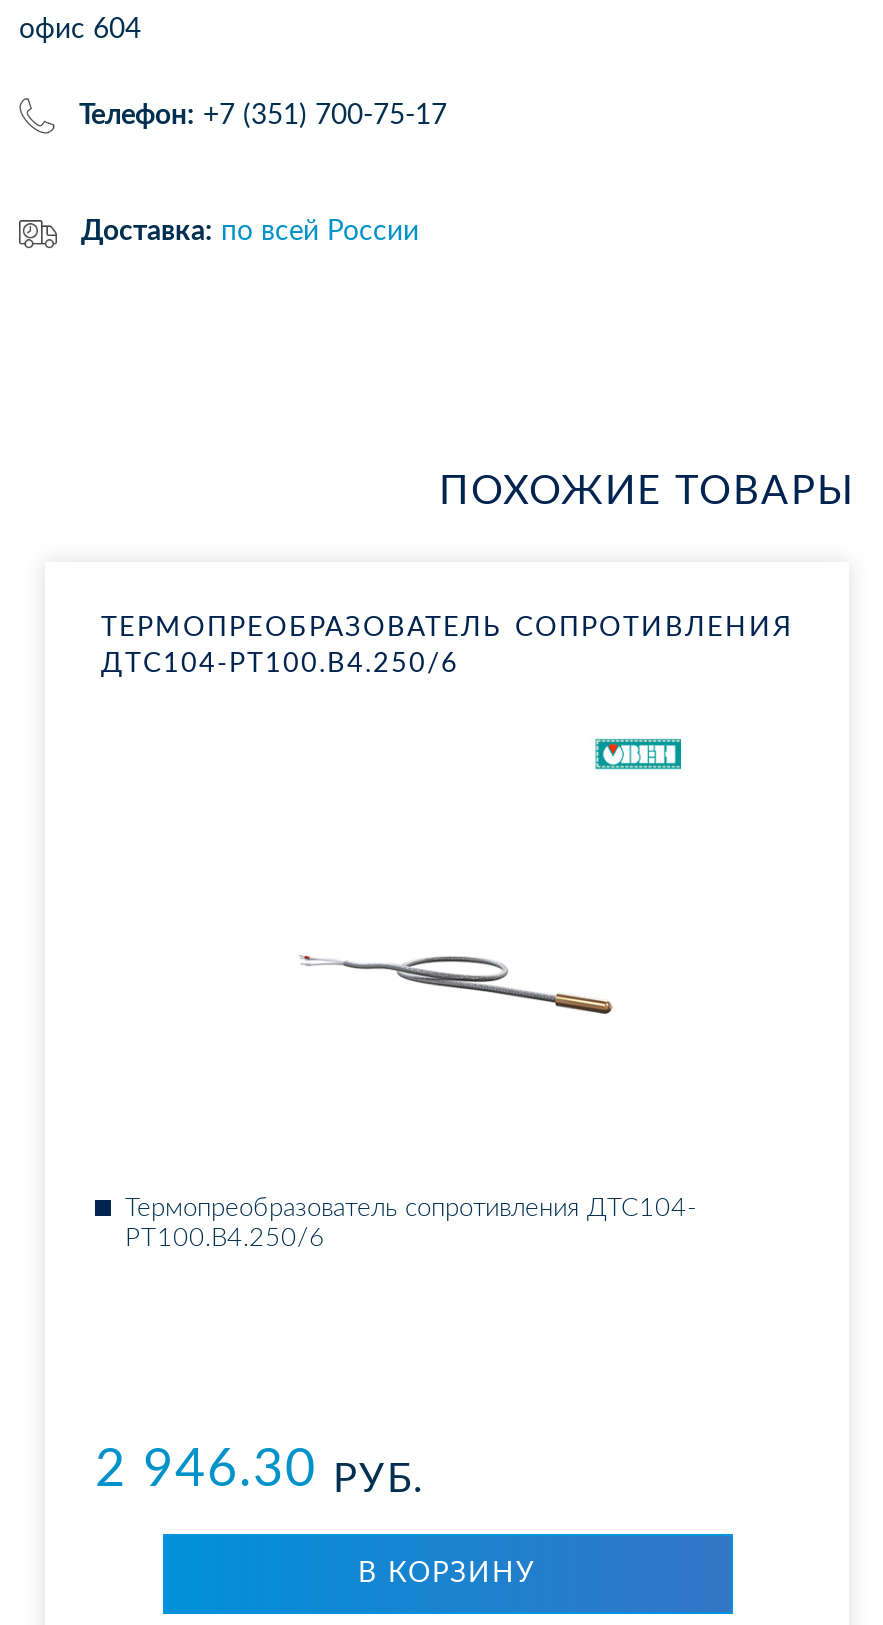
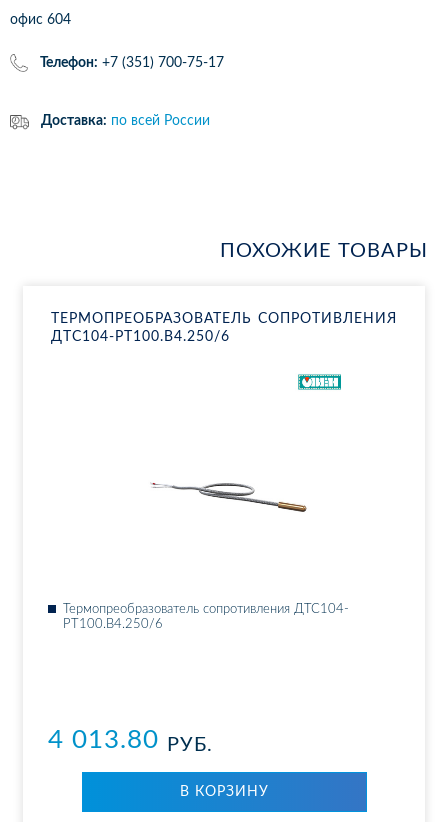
- 2 946.30 РУБ.
+ 4 013.80 РУБ.
